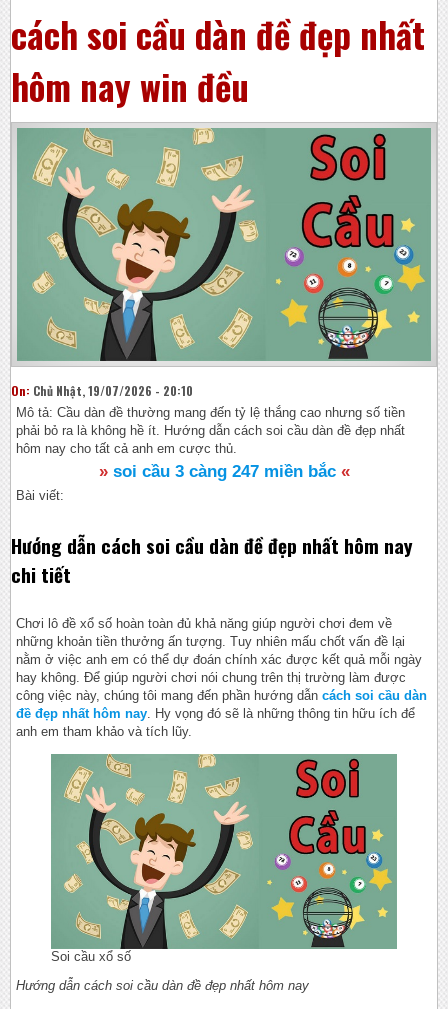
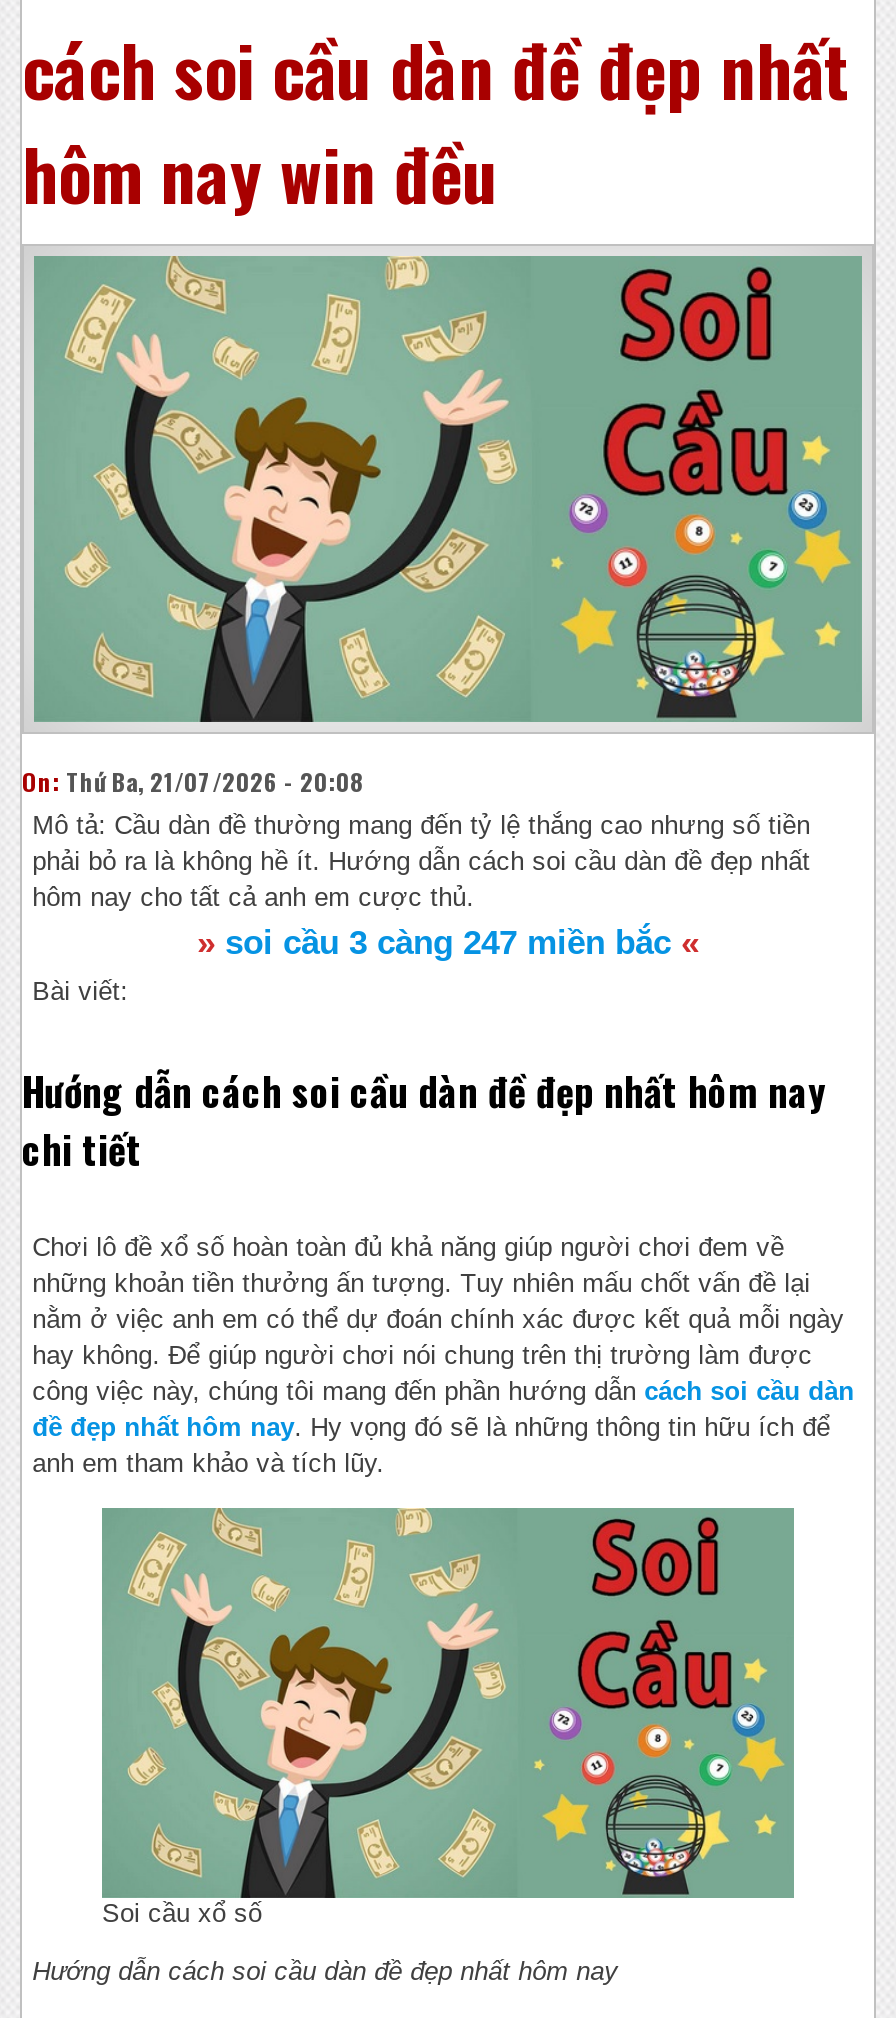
- On: Chủ Nhật, 19/07/2026 - 20:10
+ On: Thứ Ba, 21/07/2026 - 20:08
